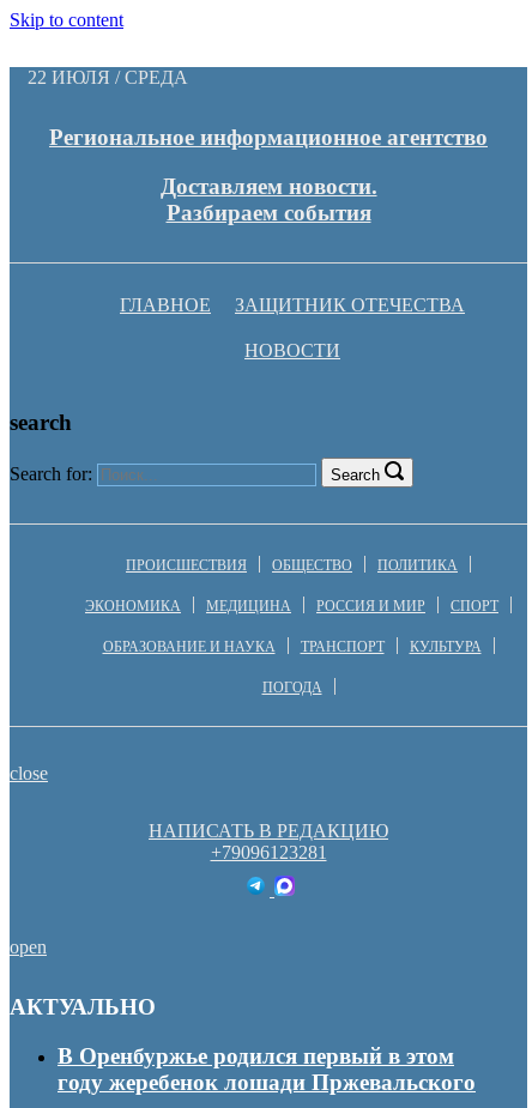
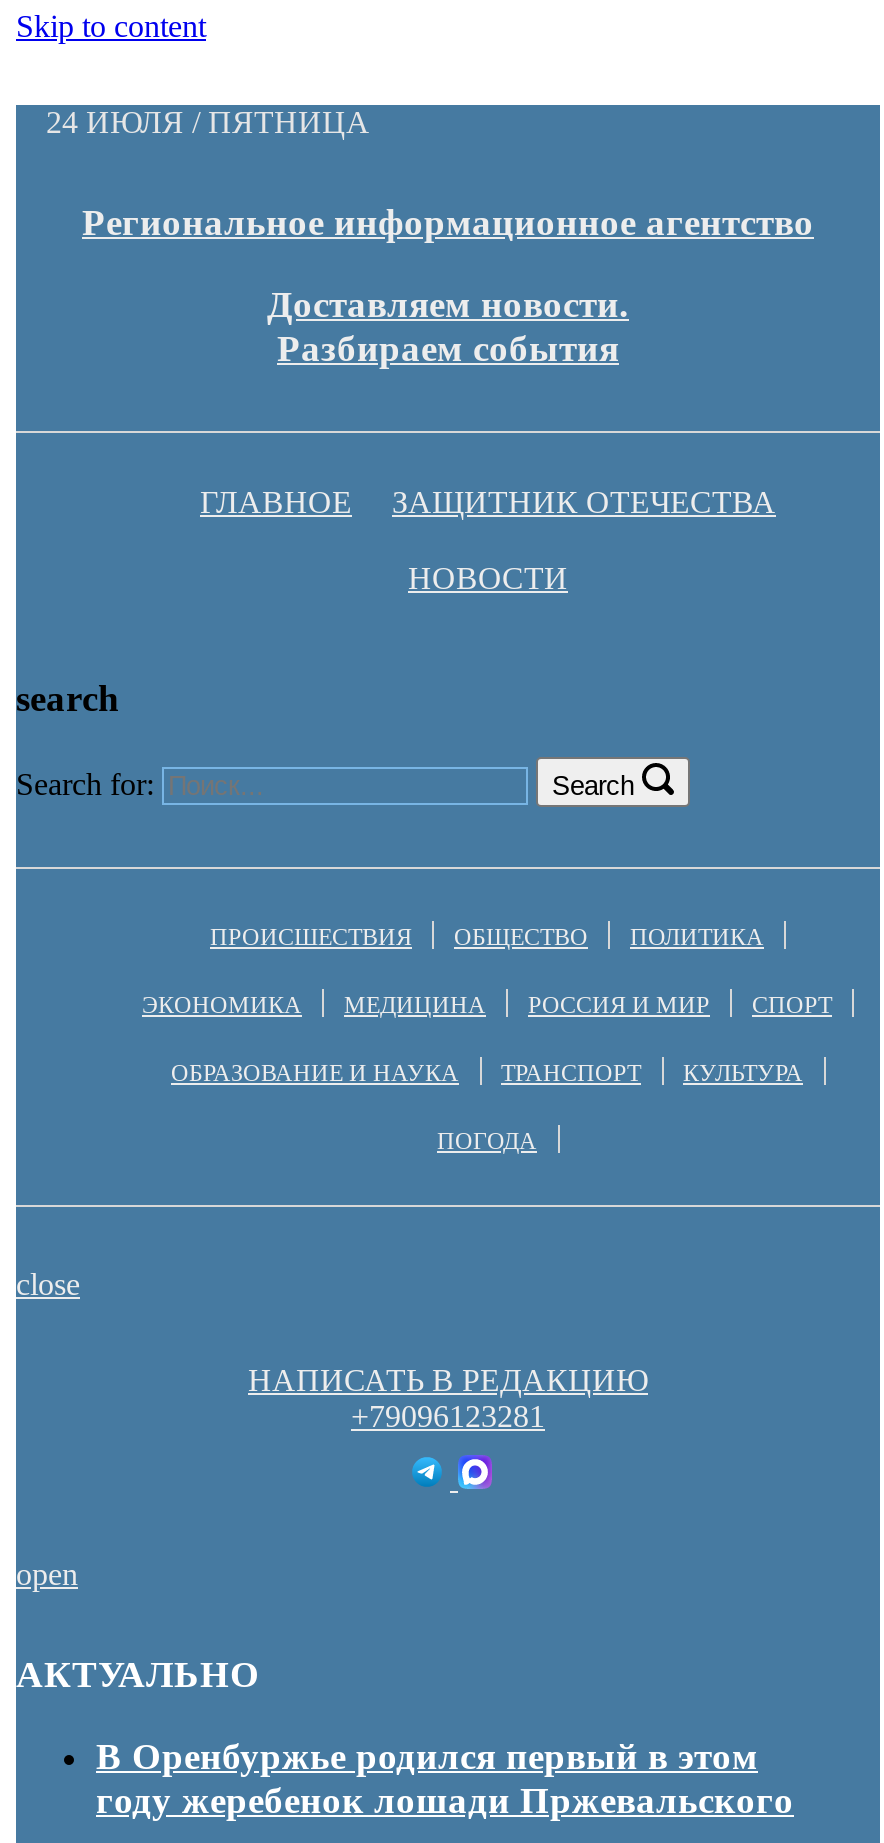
- 22 ИЮЛЯ / СРЕДА
+ 24 ИЮЛЯ / ПЯТНИЦА
